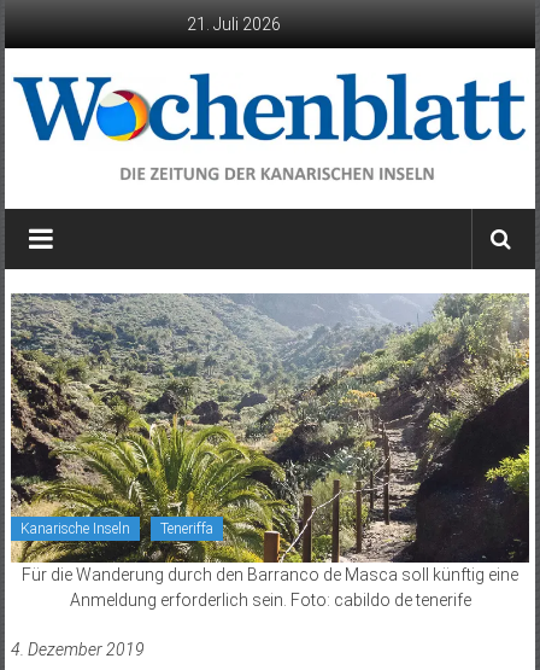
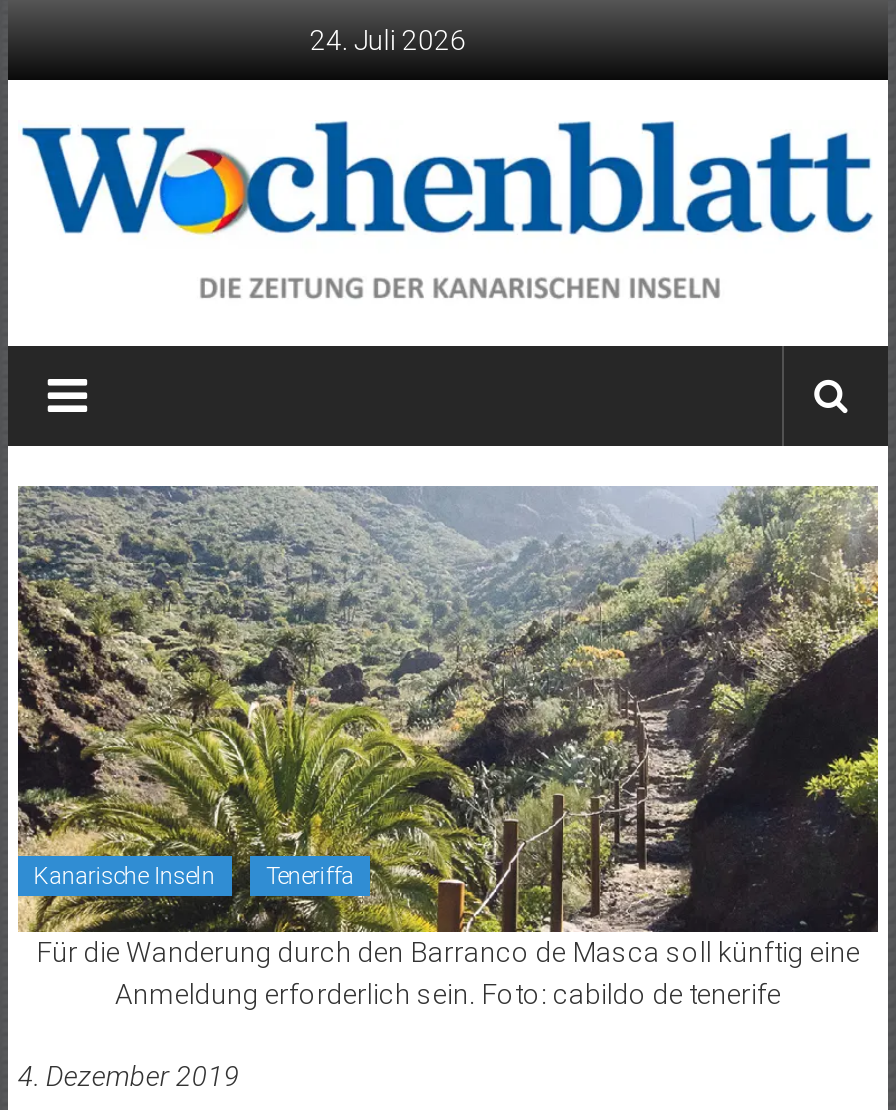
- 21. Juli 2026
+ 24. Juli 2026
